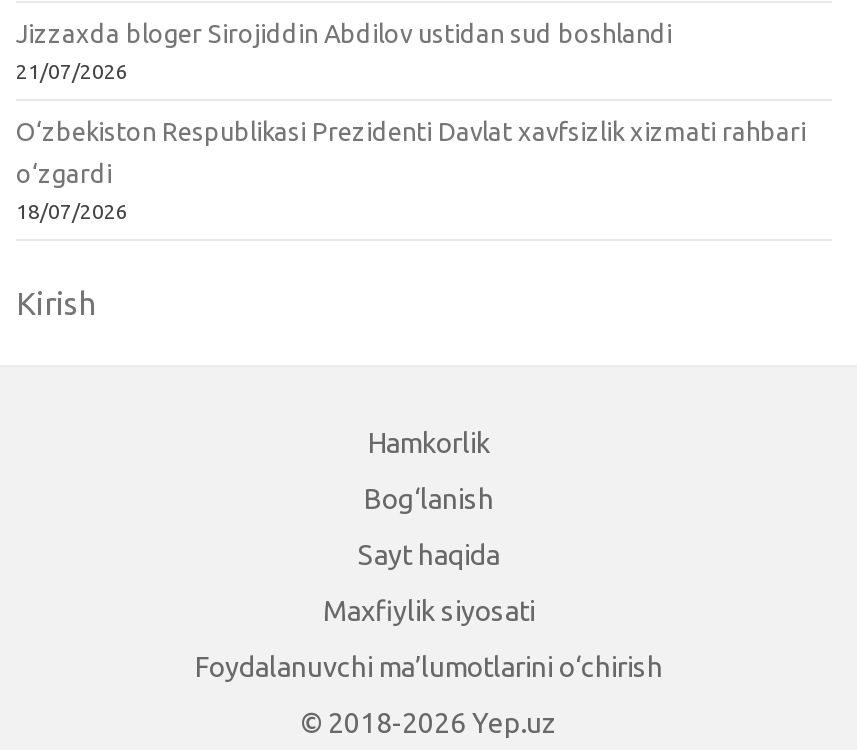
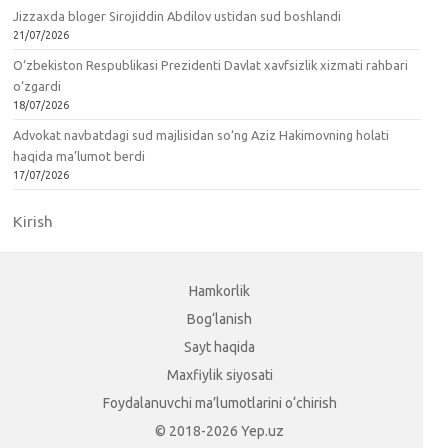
+ Advokat navbatdagi sud majlisidan so‘ng Aziz Hakimovning holati
+ haqida ma’lumot berdi
+ 17/07/2026
